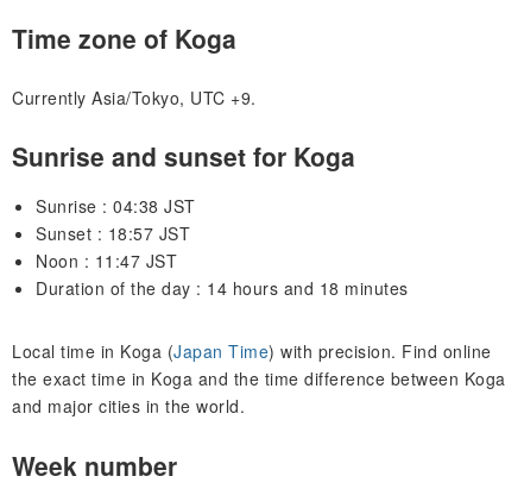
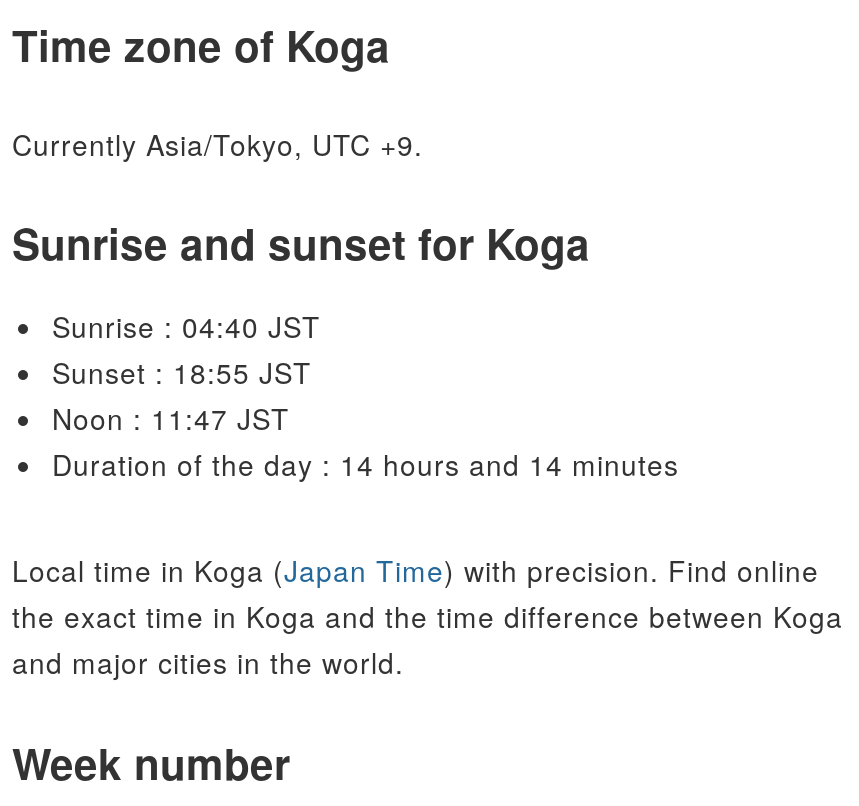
- Sunrise : 04:38 JST
+ Sunrise : 04:40 JST

- Sunset : 18:57 JST
+ Sunset : 18:55 JST

- Duration of the day : 14 hours and 18 minutes
+ Duration of the day : 14 hours and 14 minutes
